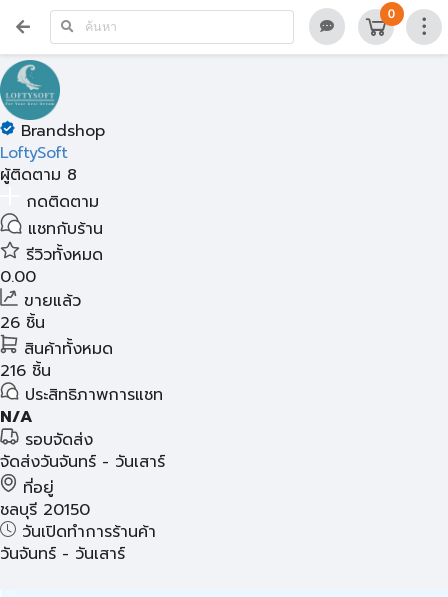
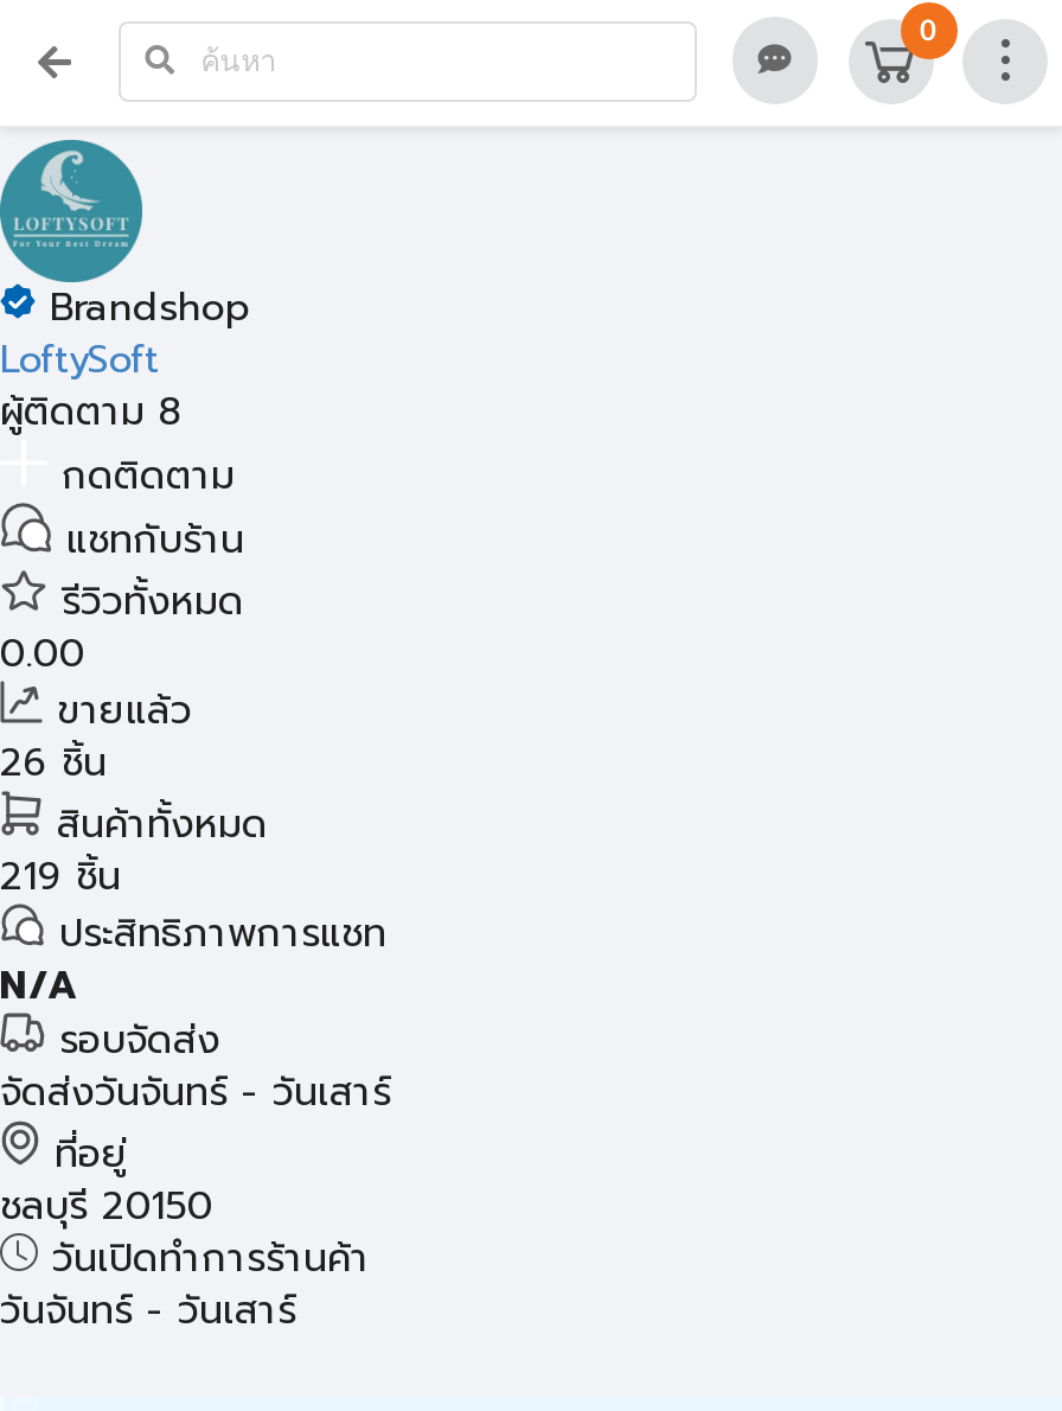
- 216 ชิ้น
+ 219 ชิ้น
